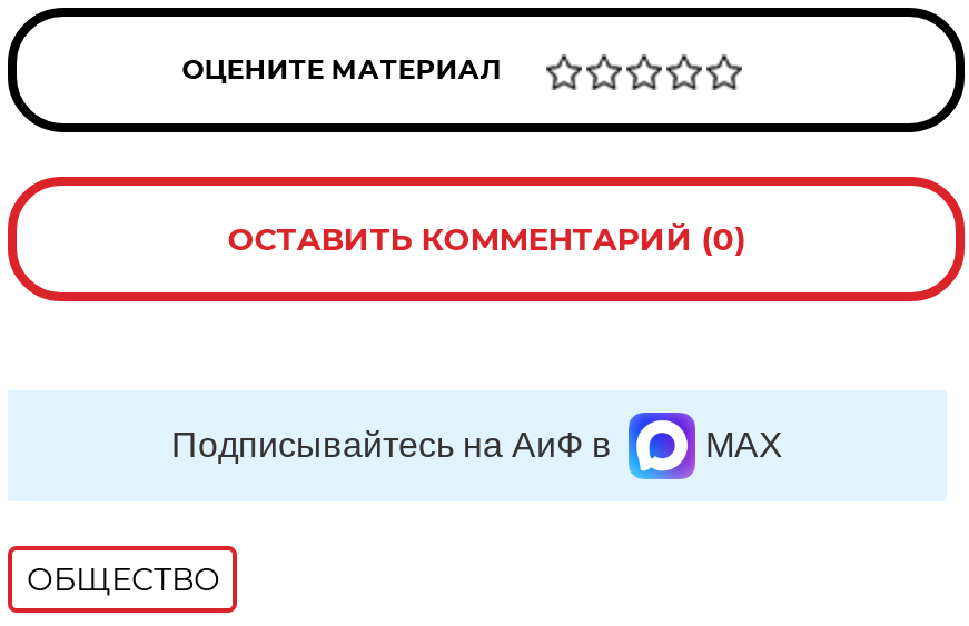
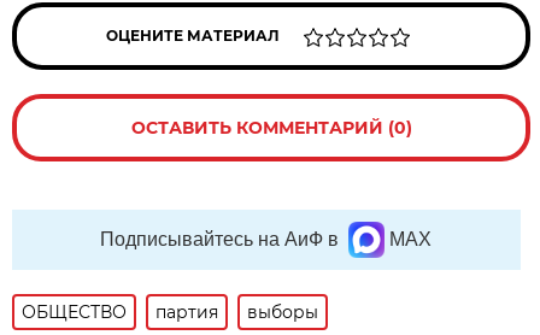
+ партия
+ выборы
